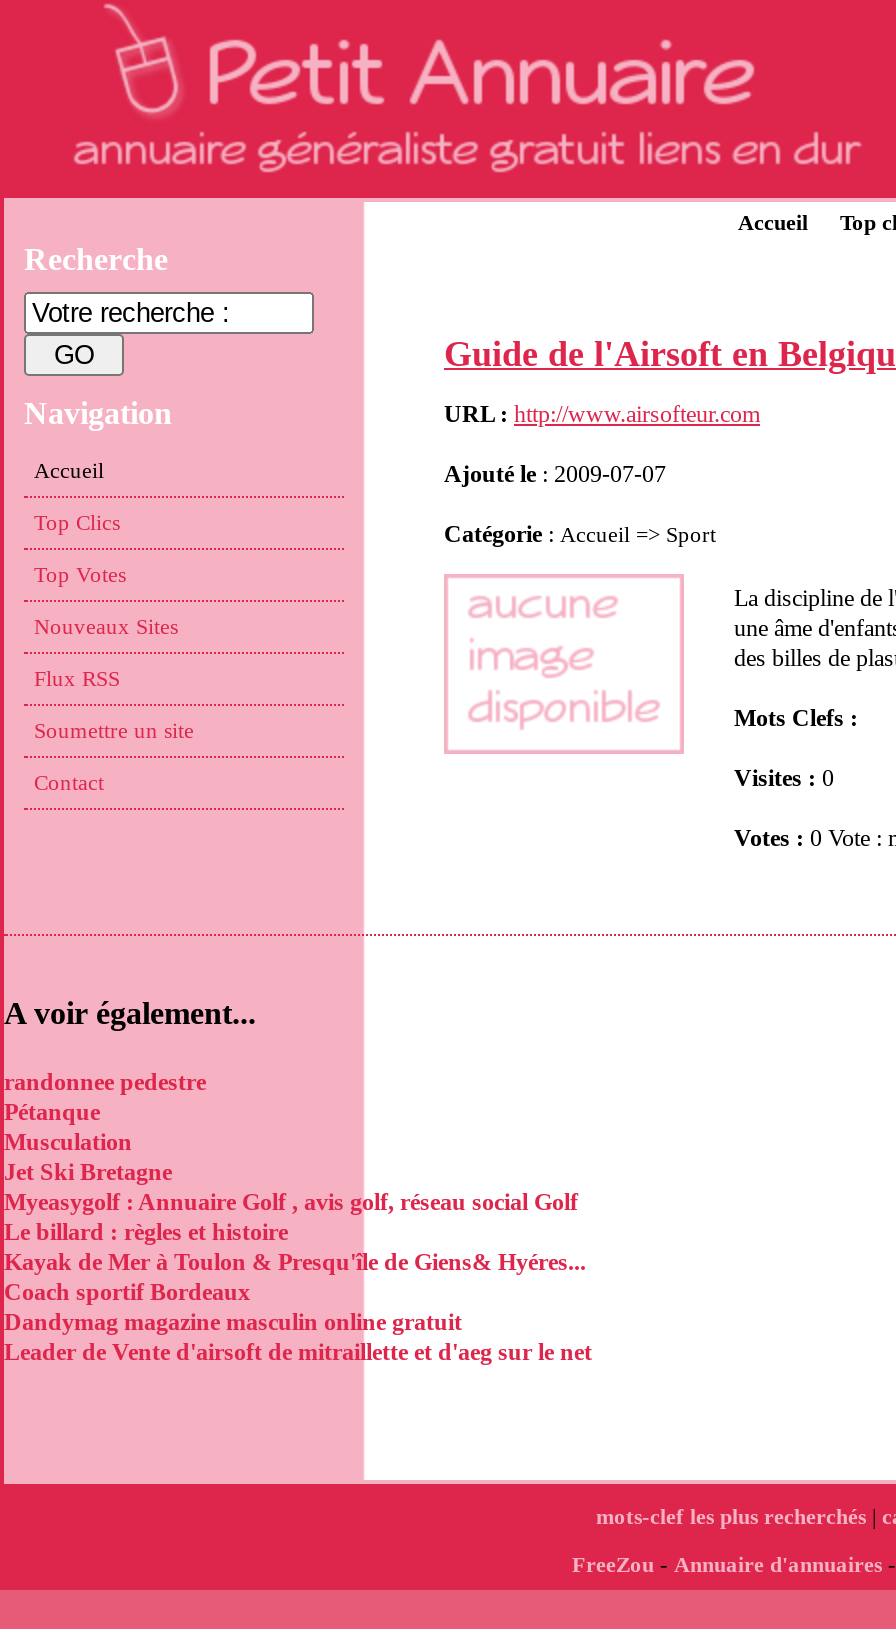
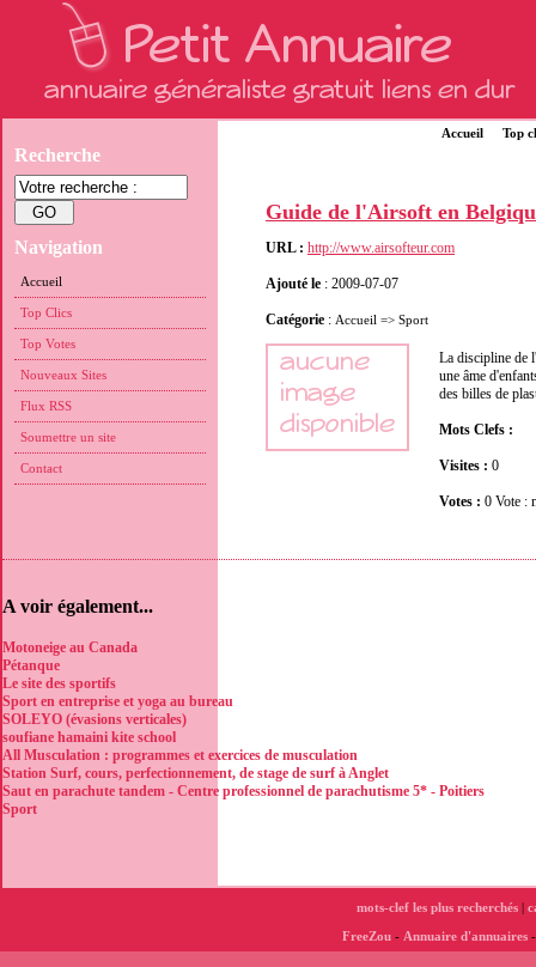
- randonnee pedestre
+ Motoneige au Canada

- Musculation
- Jet Ski Bretagne
- Myeasygolf : Annuaire Golf , avis golf, réseau social Golf
- Le billard : règles et histoire
- Kayak de Mer à Toulon & Presqu'île de Giens& Hyéres...
- Coach sportif Bordeaux
- Dandymag magazine masculin online gratuit
- Leader de Vente d'airsoft de mitraillette et d'aeg sur le net
+ Le site des sportifs
+ Sport en entreprise et yoga au bureau
+ SOLEYO (évasions verticales)
+ soufiane hamaini kite school
+ All Musculation : programmes et exercices de musculation
+ Station Surf, cours, perfectionnement, de stage de surf à Anglet
+ Saut en parachute tandem - Centre professionnel de parachutisme 5* - Poitiers
+ Sport
